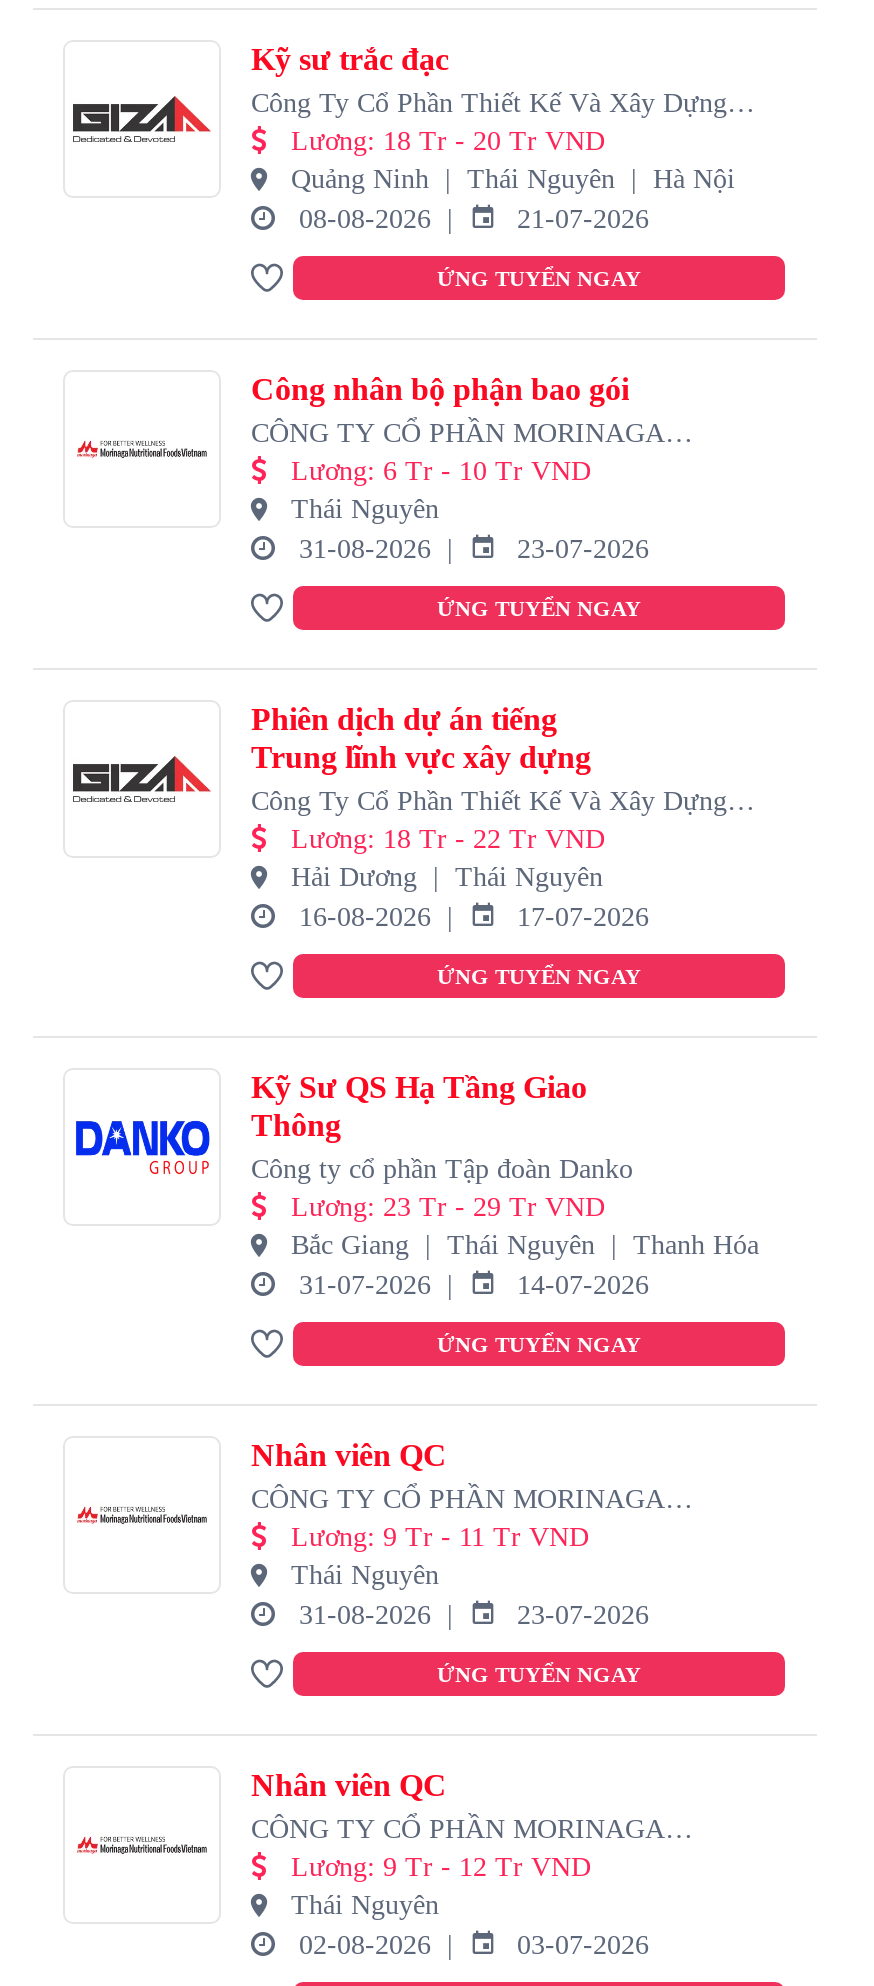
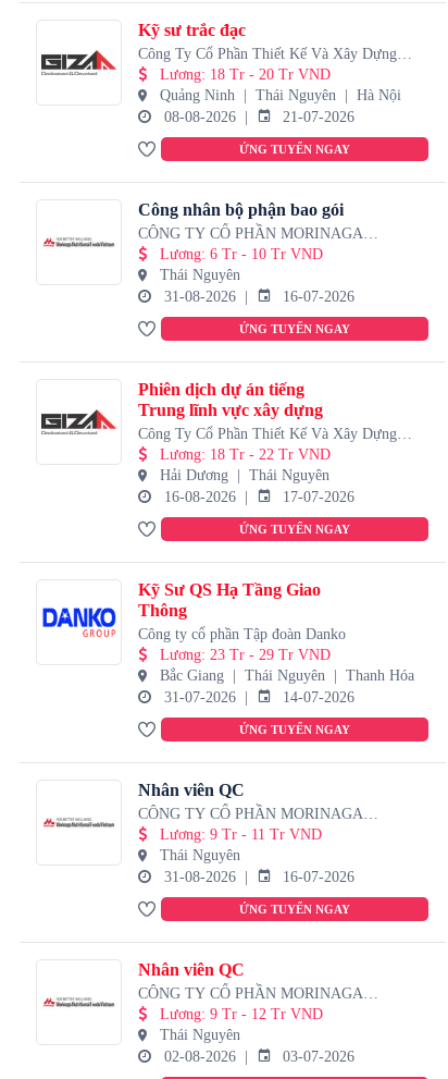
- 23-07-2026
+ 16-07-2026

- 23-07-2026
+ 16-07-2026
